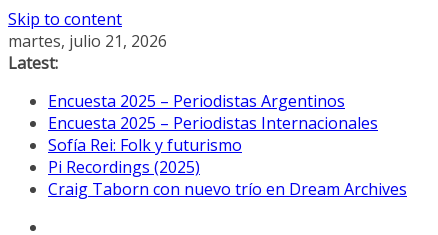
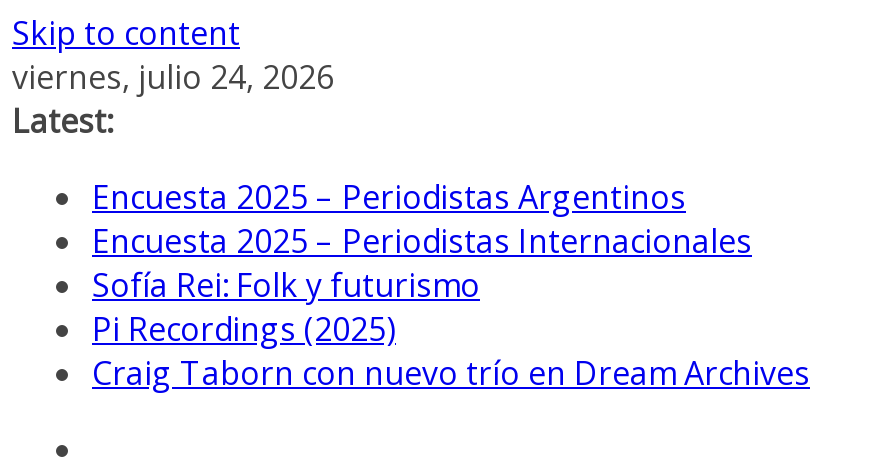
- martes, julio 21, 2026
+ viernes, julio 24, 2026
